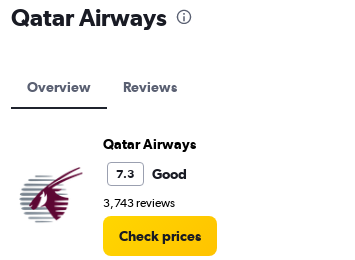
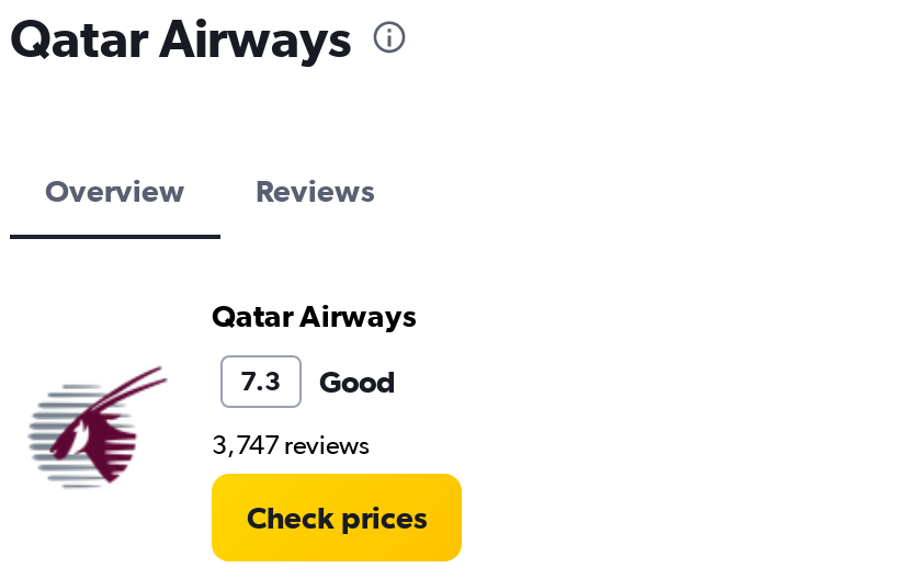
- 3,743 reviews
+ 3,747 reviews
